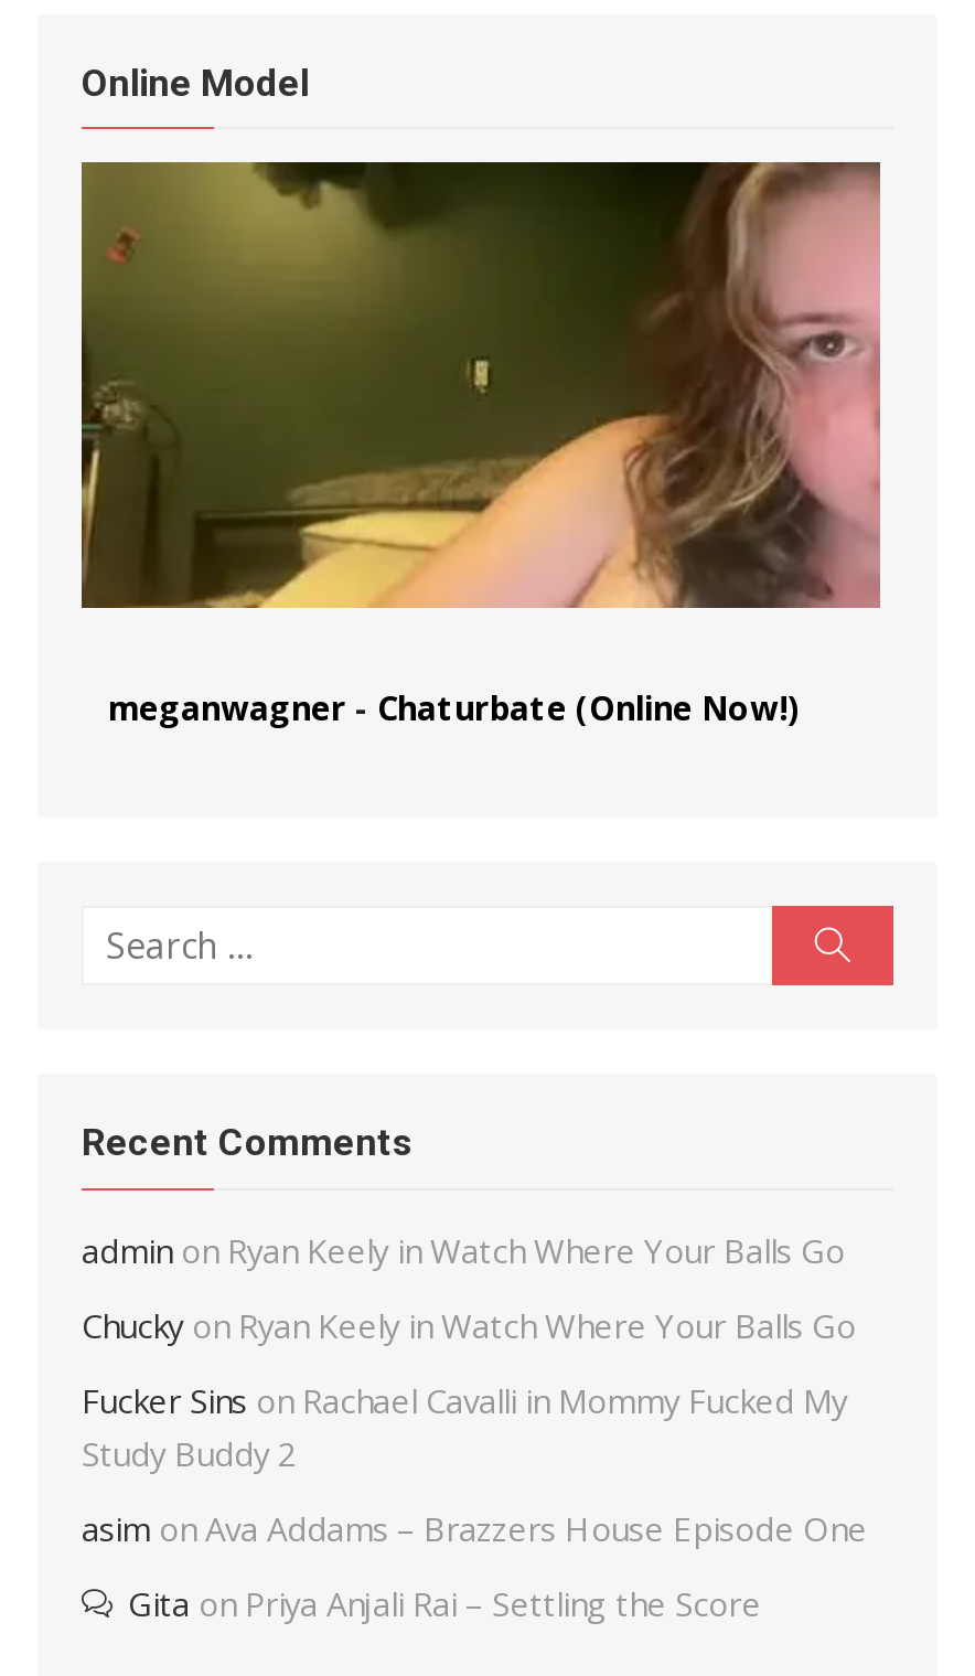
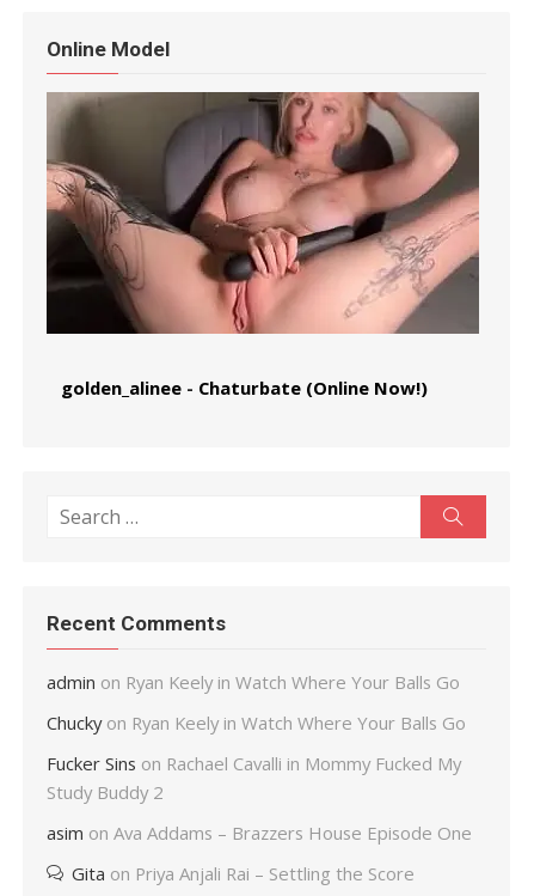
- [image]
- meganwagner - Chaturbate (Online Now!)
+ [image]
+ golden_alinee - Chaturbate (Online Now!)
